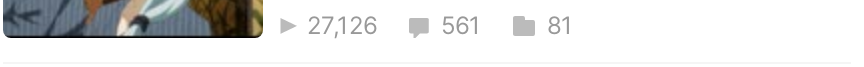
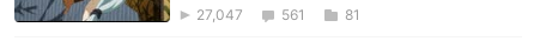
- 27,126
+ 27,047
